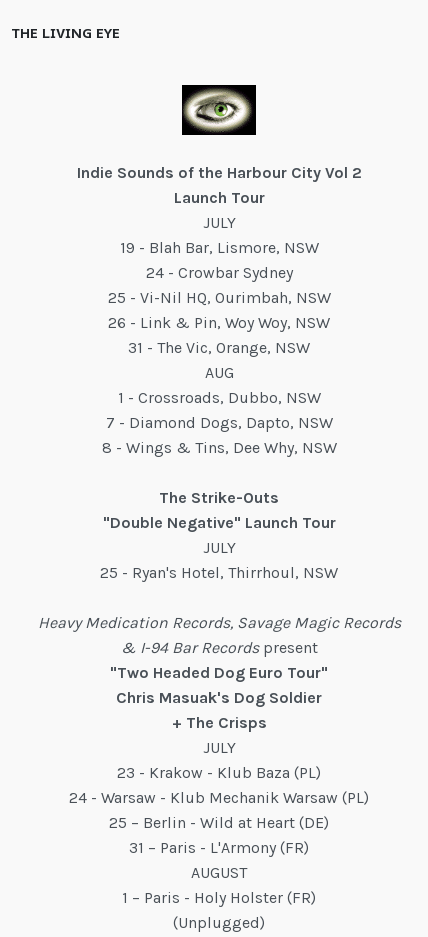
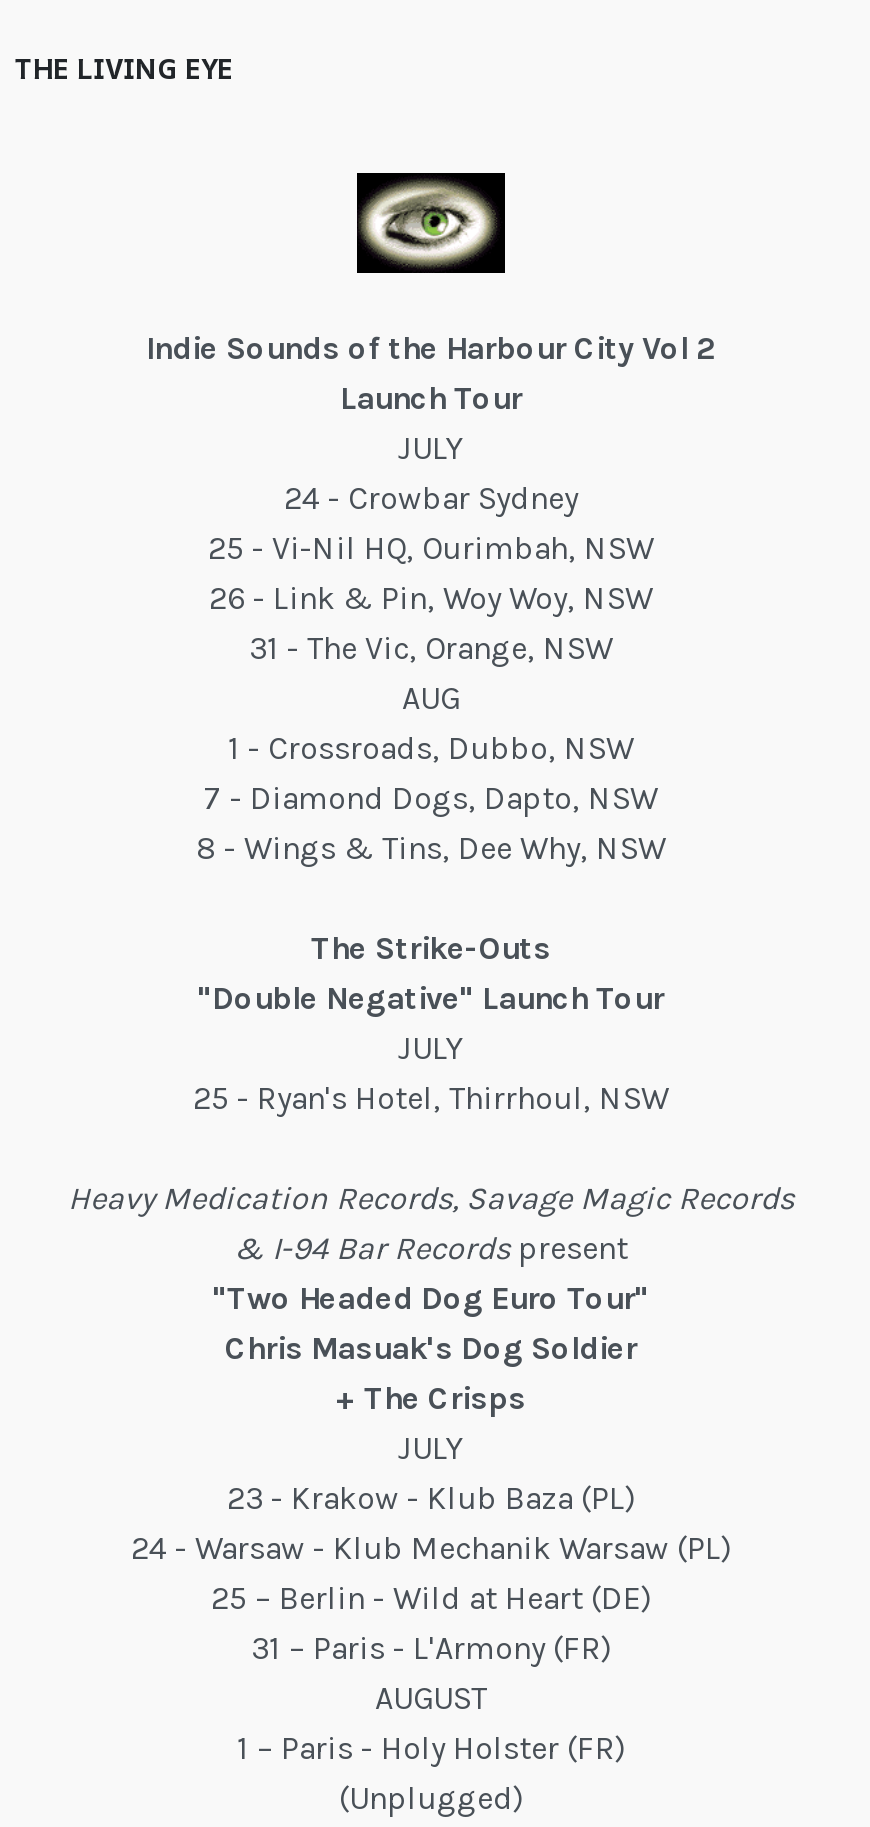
- 19 - Blah Bar, Lismore, NSW
